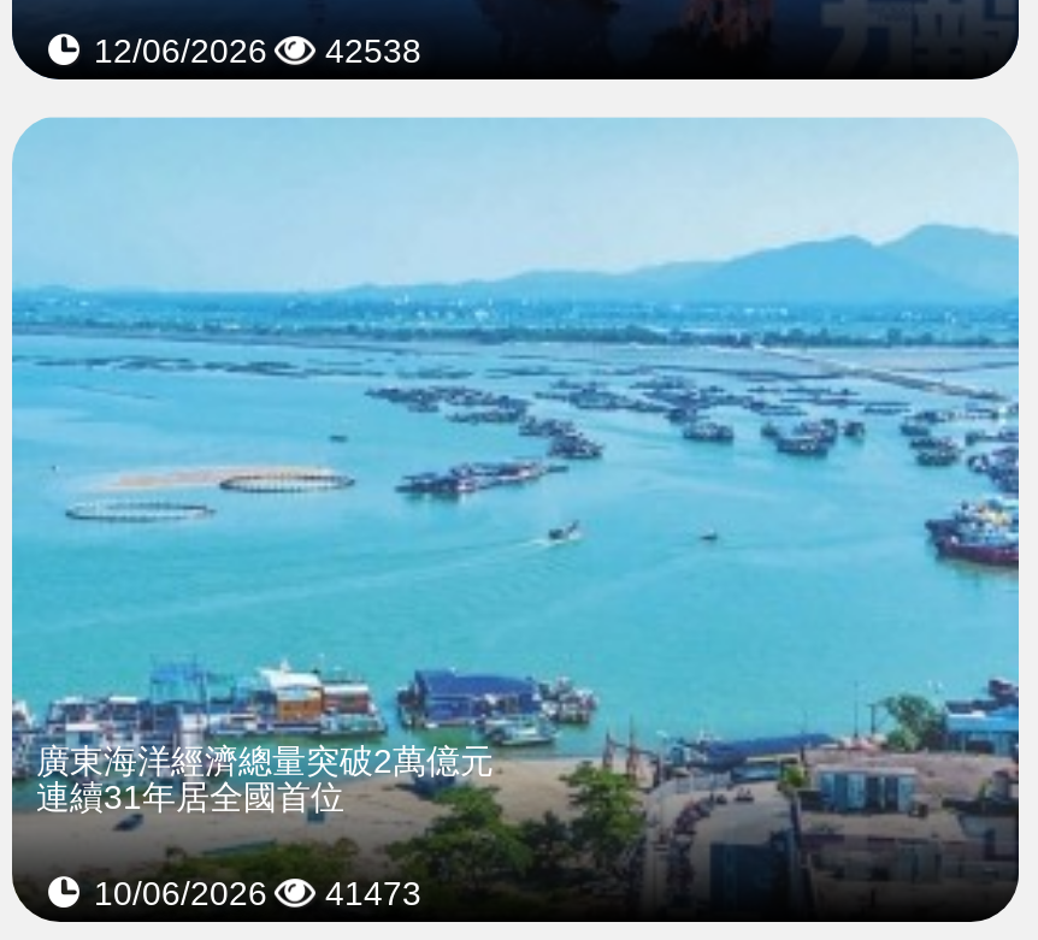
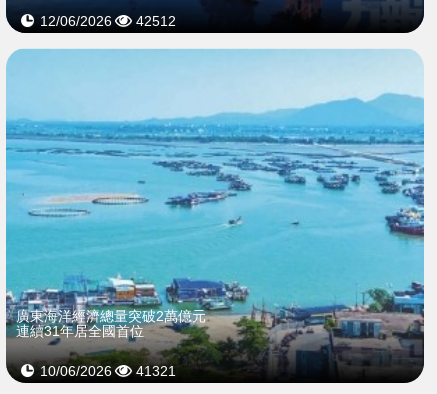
- 12/06/2026 42538
+ 12/06/2026 42512

- 10/06/2026 41473
+ 10/06/2026 41321
